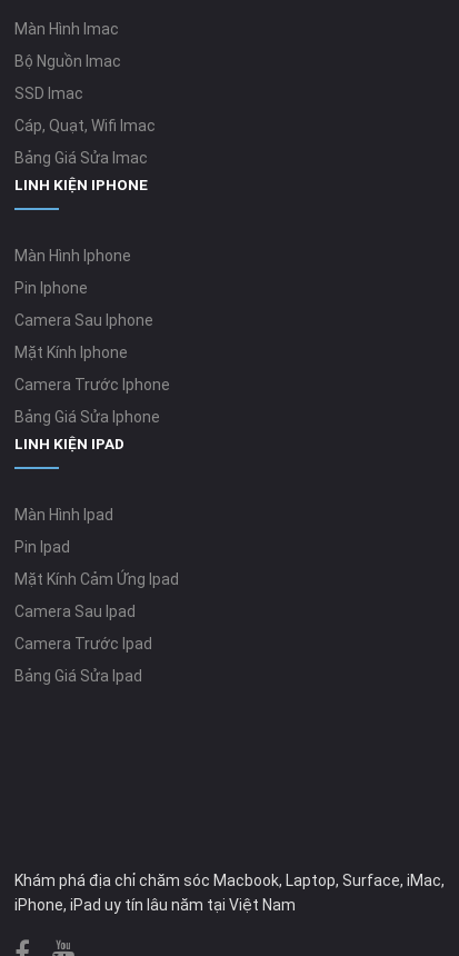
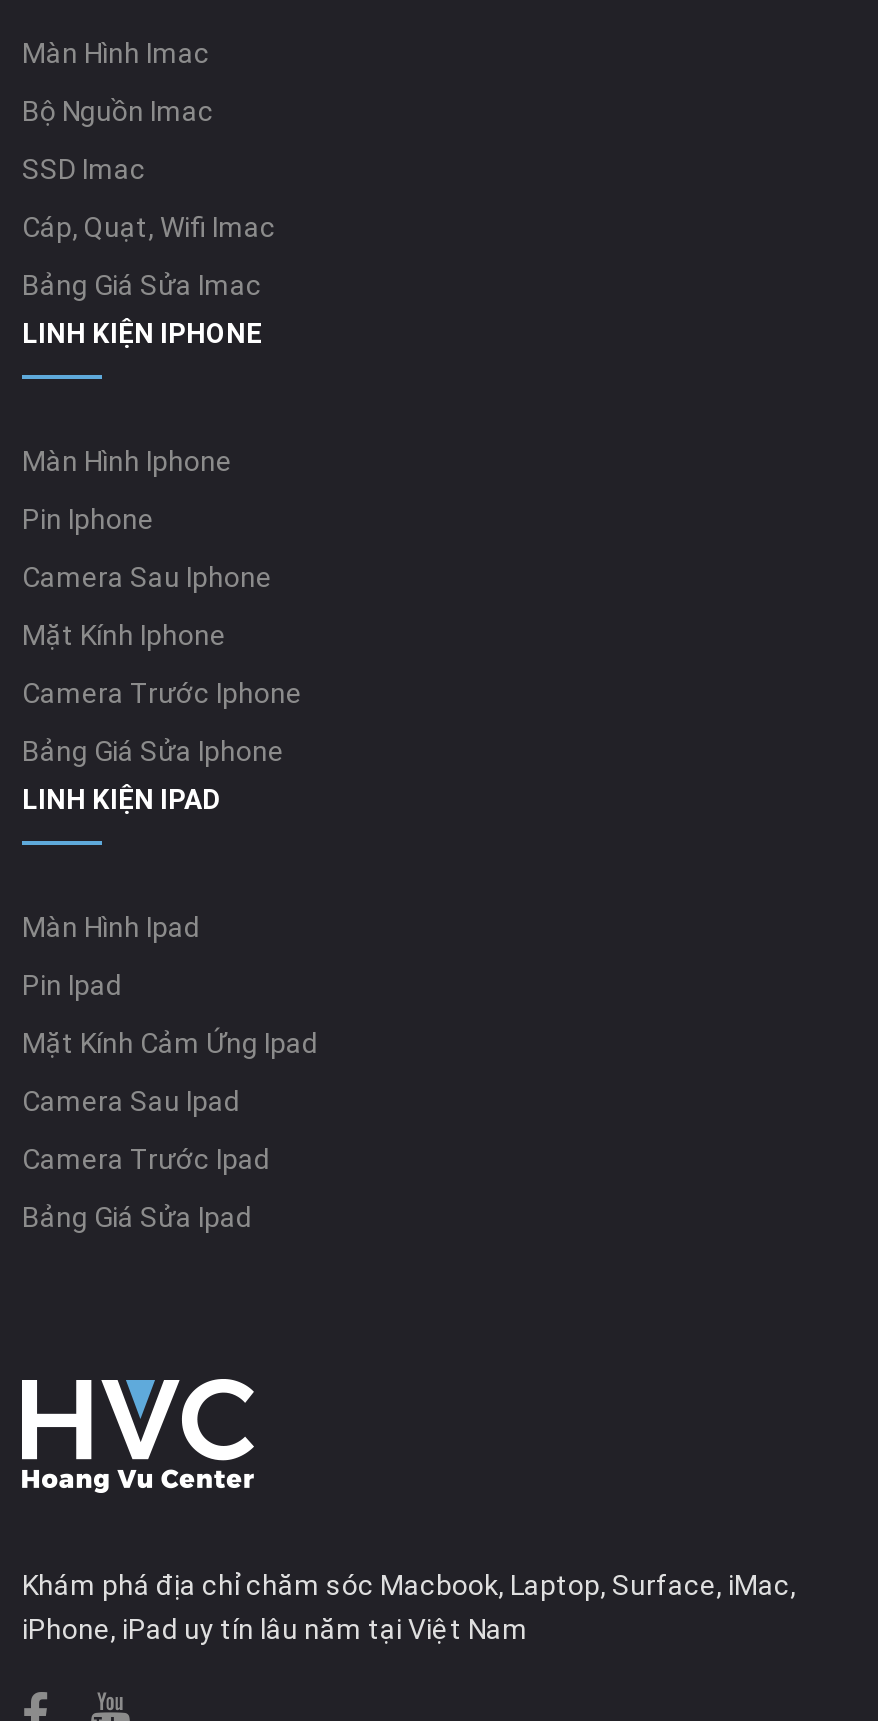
+ [image]
